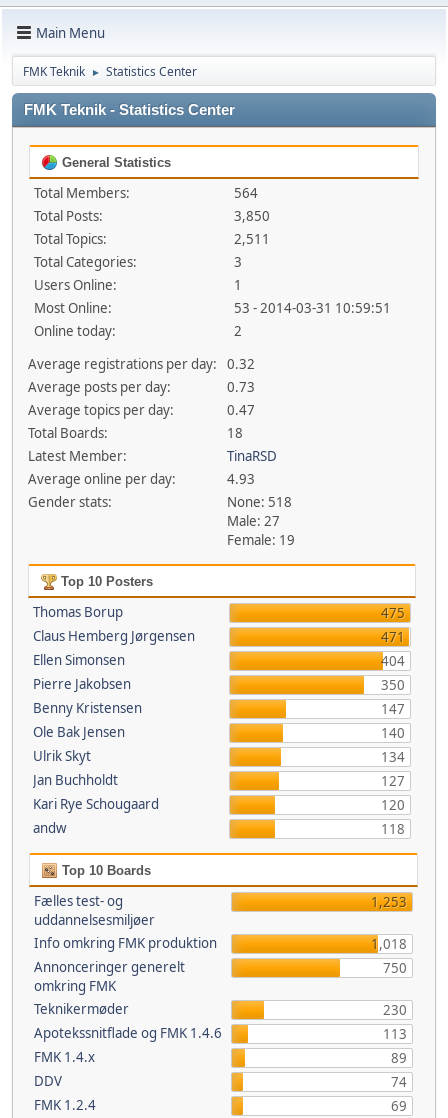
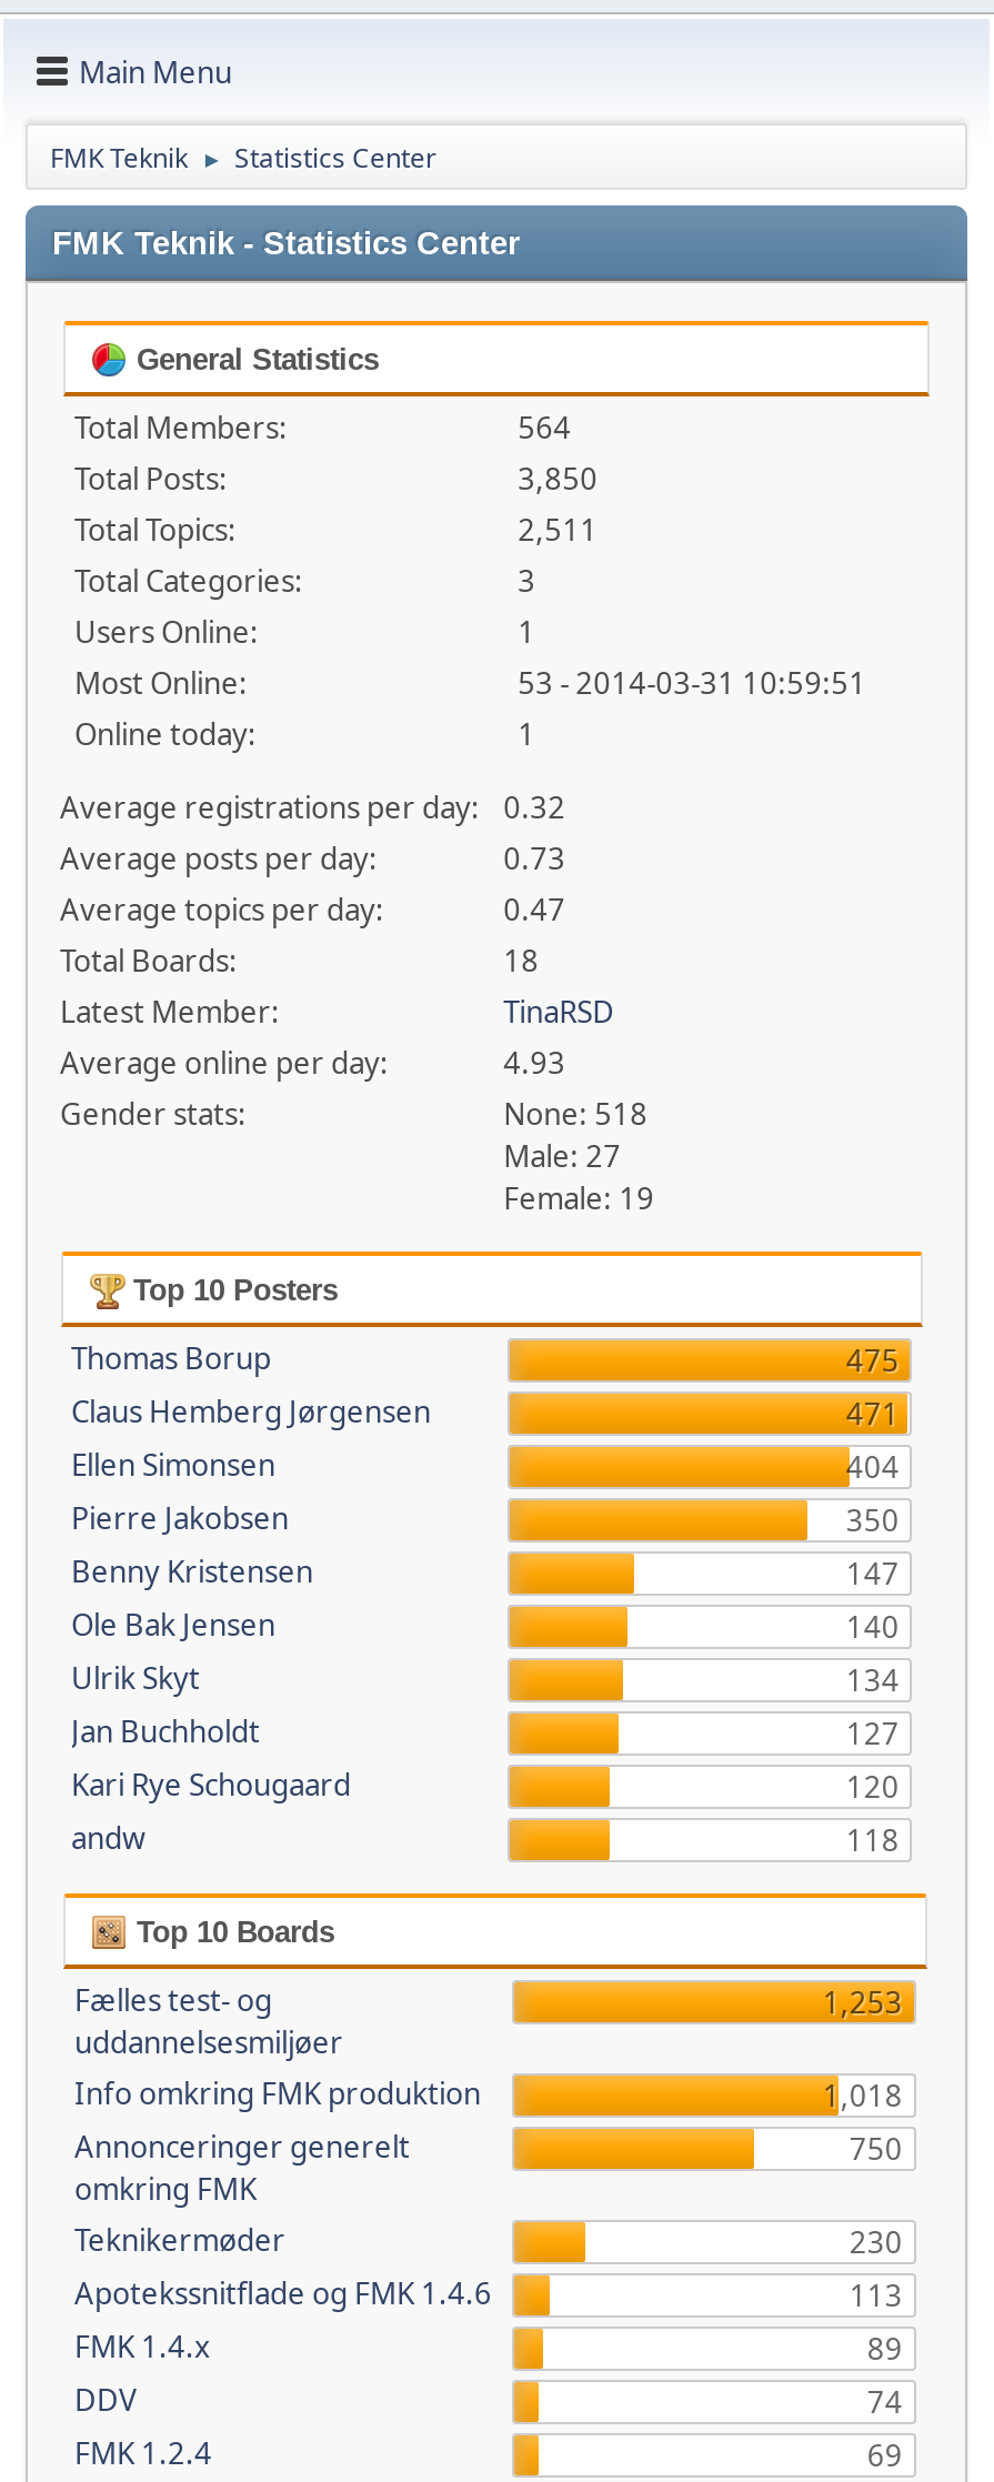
- 2
+ 1
